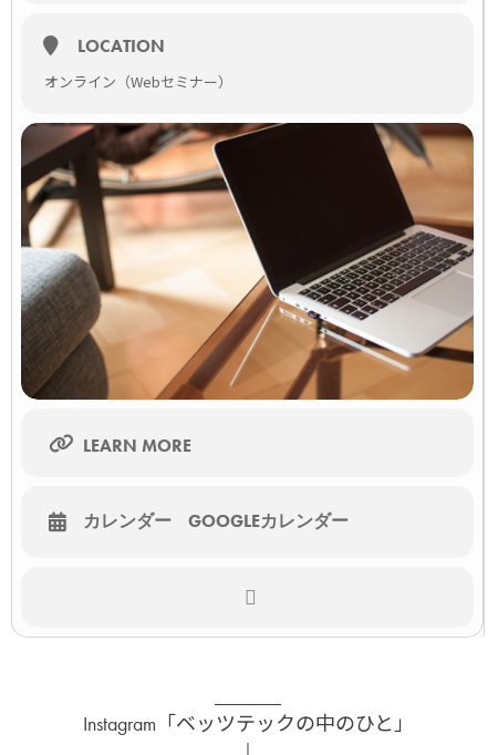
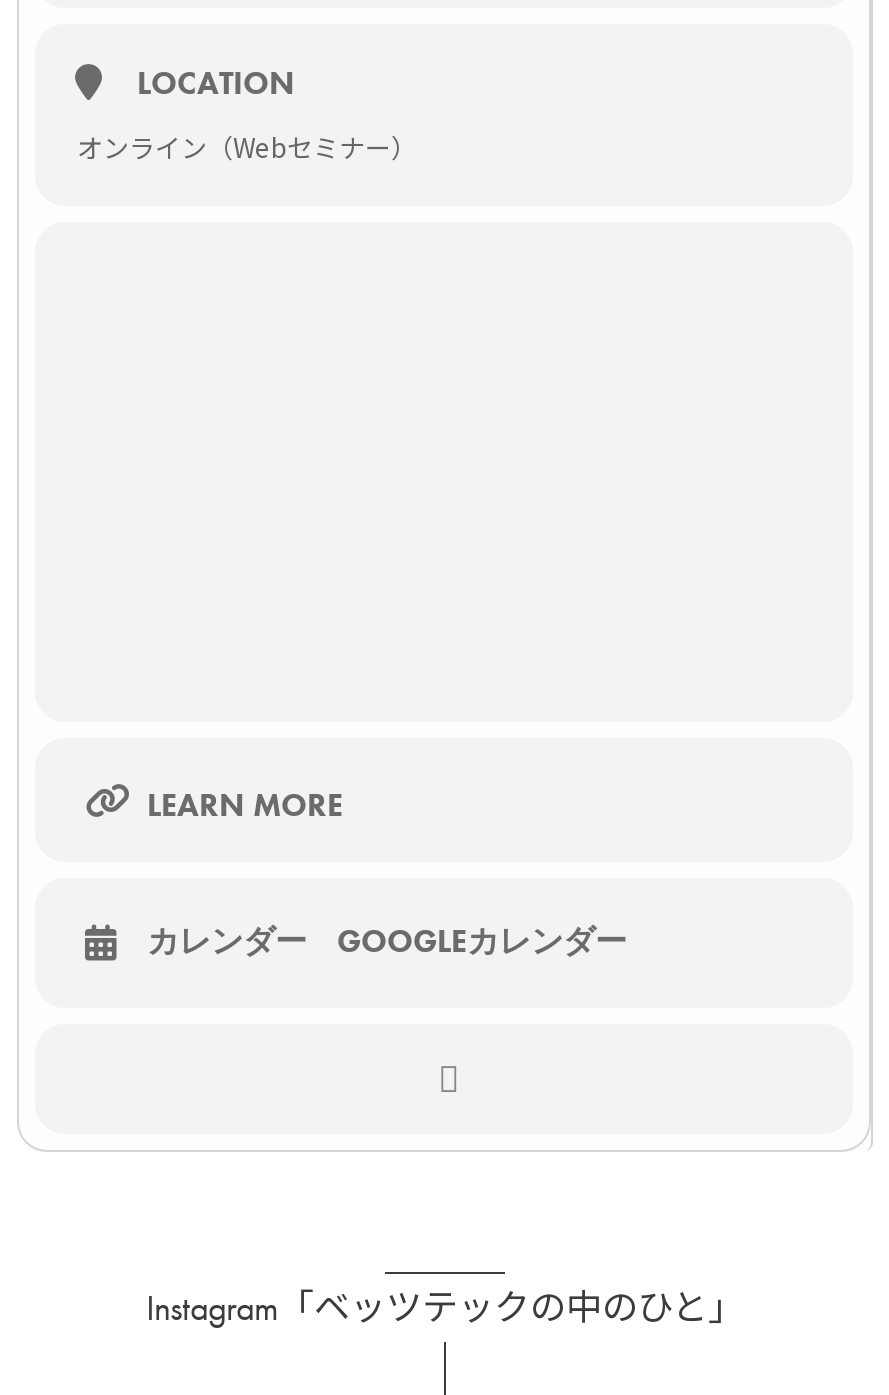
- [image]
